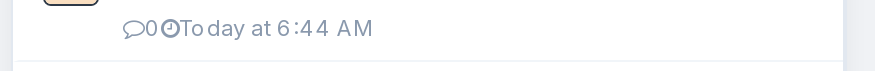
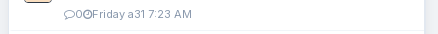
- 0 Today at 6:44 AM
+ 0 Friday a31 7:23 AM
